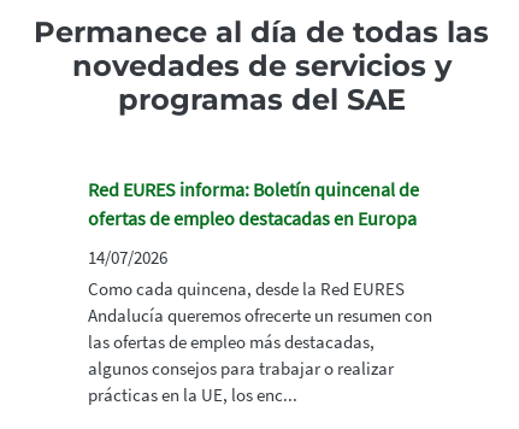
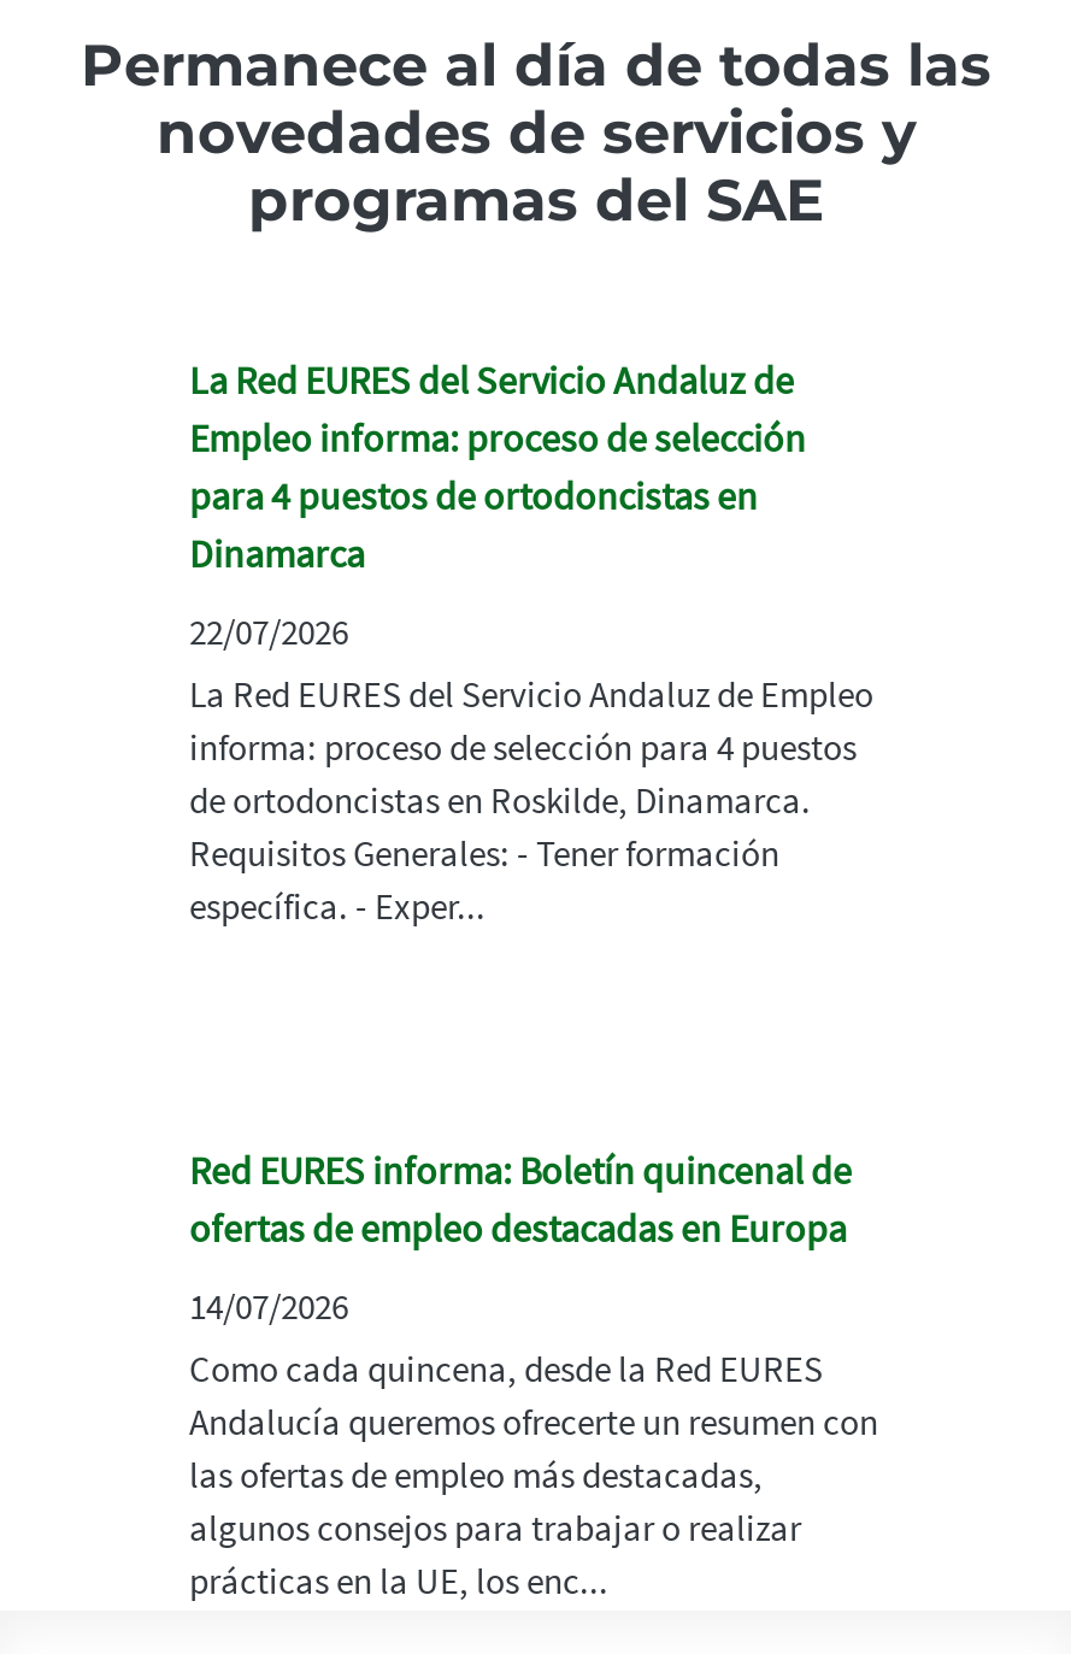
+ La Red EURES del Servicio Andaluz de
+ Empleo informa: proceso de selección
+ para 4 puestos de ortodoncistas en
+ Dinamarca
+ 22/07/2026
+ La Red EURES del Servicio Andaluz de Empleo
+ informa: proceso de selección para 4 puestos
+ de ortodoncistas en Roskilde, Dinamarca.
+ Requisitos Generales: - Tener formación
+ específica. - Exper...
